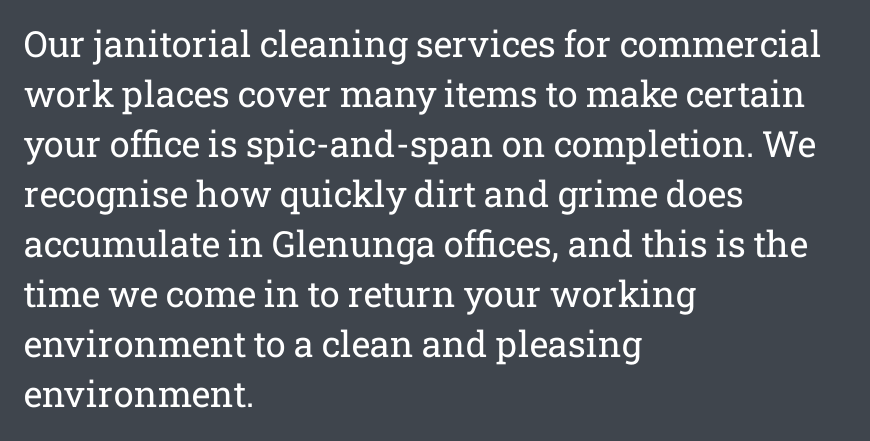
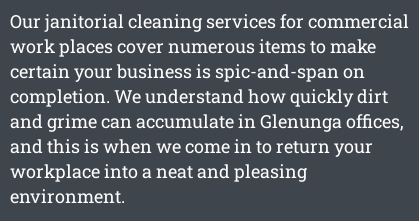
- work places cover many items to make certain
- your office is spic-and-span on completion. We
- recognise how quickly dirt and grime does
- accumulate in Glenunga offices, and this is the
- time we come in to return your working
- environment to a clean and pleasing
+ work places cover numerous items to make
+ certain your business is spic-and-span on
+ completion. We understand how quickly dirt
+ and grime can accumulate in Glenunga offices,
+ and this is when we come in to return your
+ workplace into a neat and pleasing
